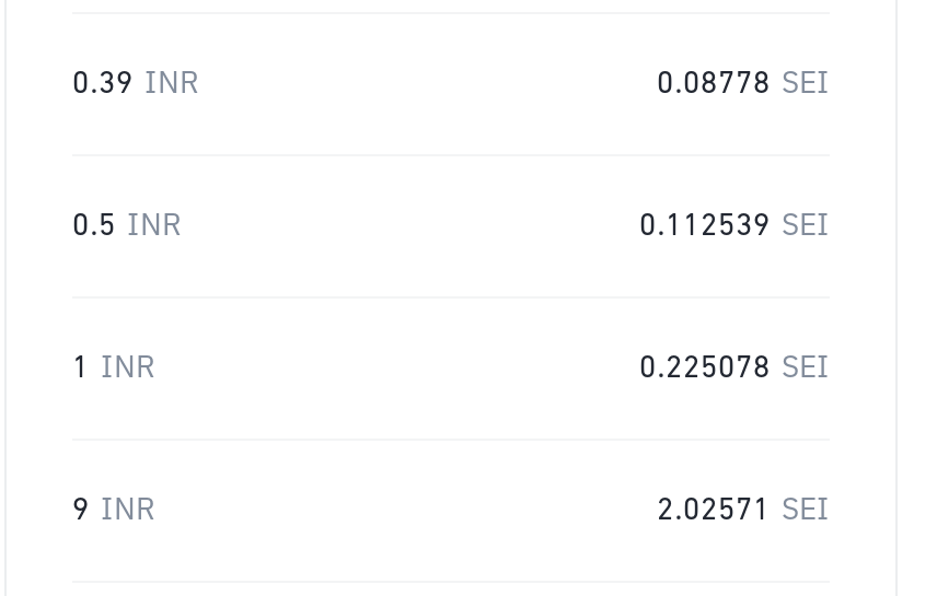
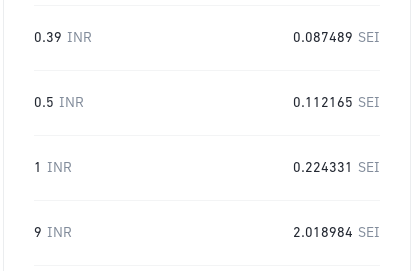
- 0.08778 SEI
+ 0.087489 SEI

- 0.112539 SEI
+ 0.112165 SEI

- 0.225078 SEI
+ 0.224331 SEI

- 2.02571 SEI
+ 2.018984 SEI
